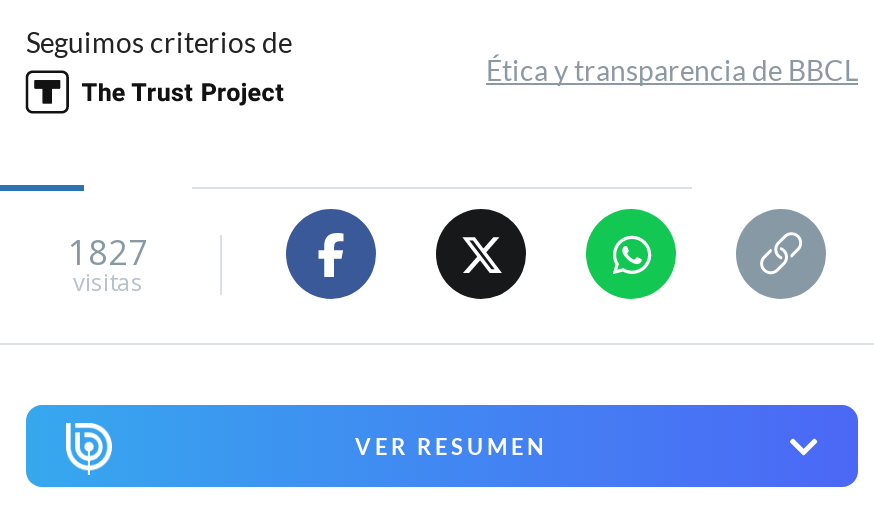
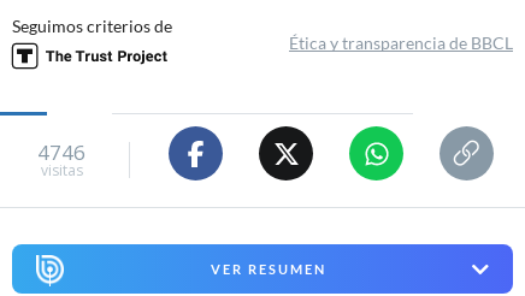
- 1827
+ 4746
